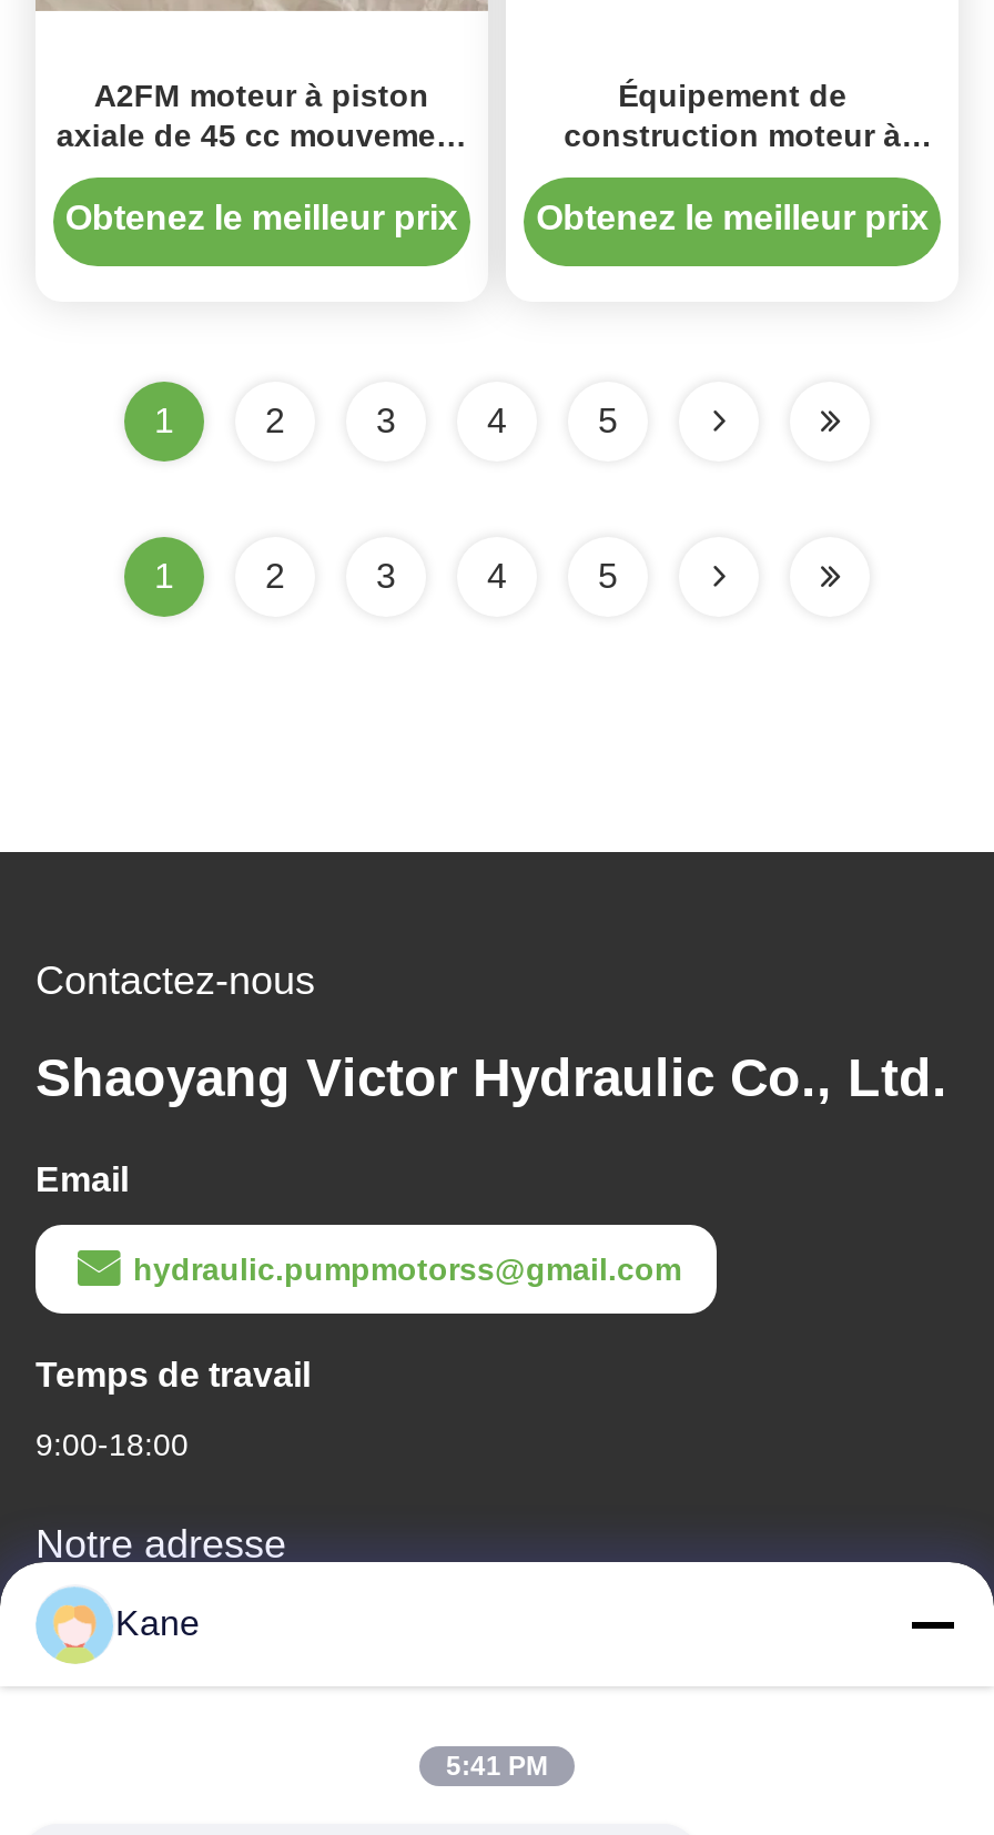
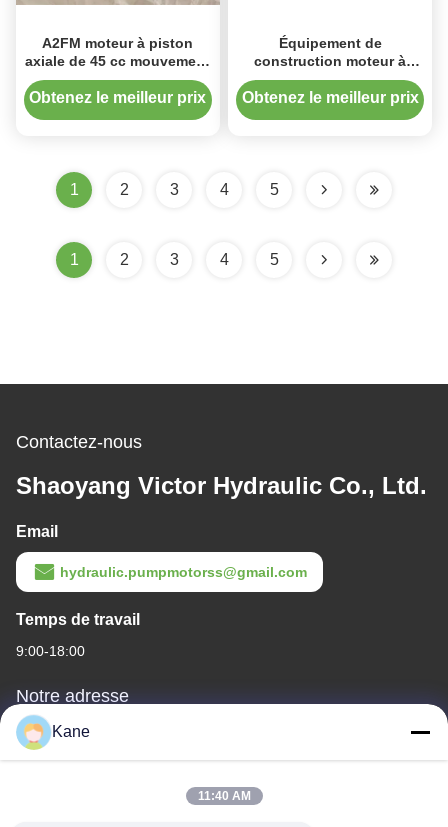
- 5:41 PM
+ 11:40 AM
